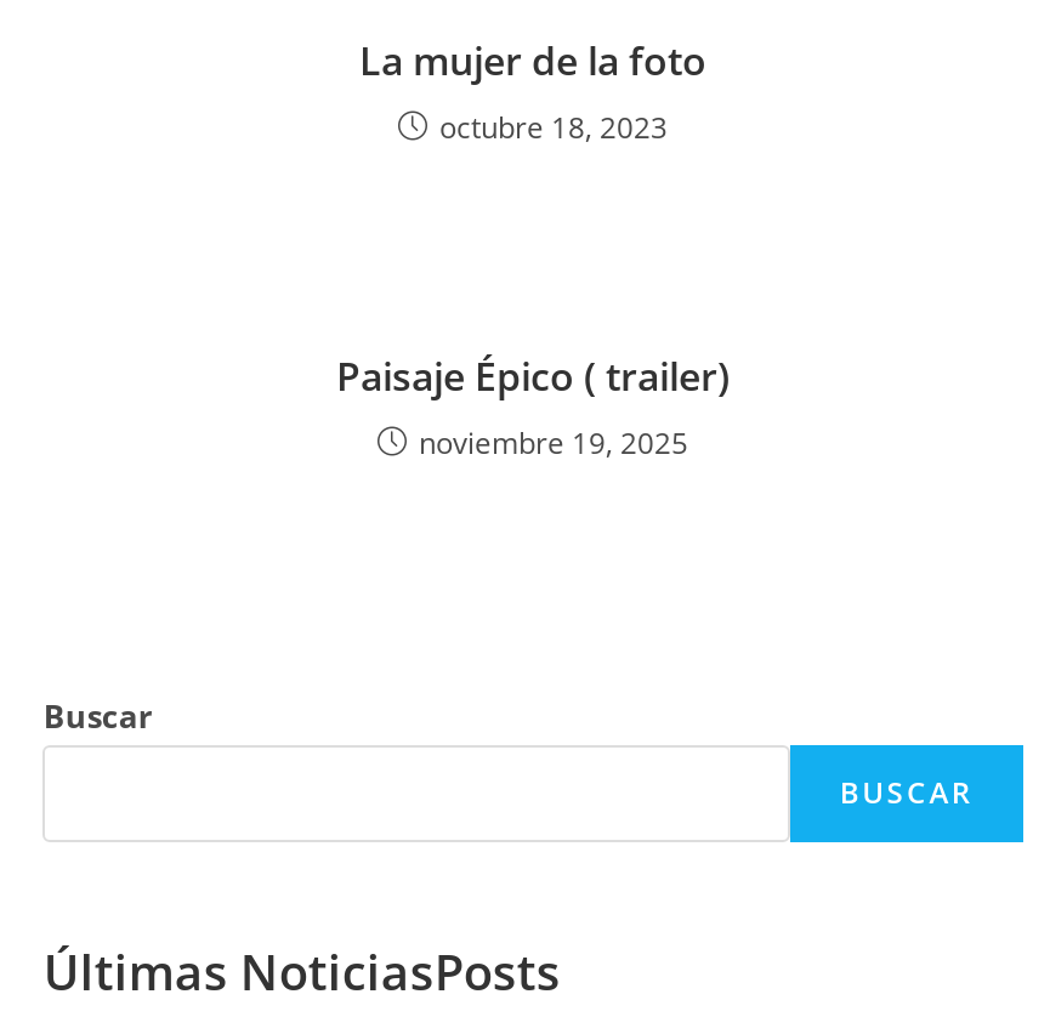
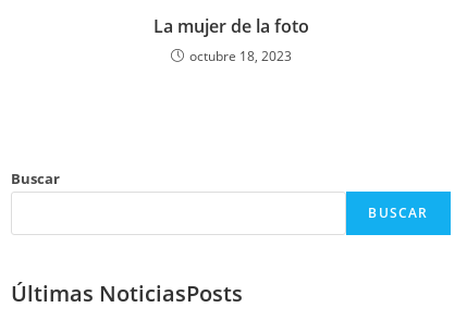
- Paisaje Épico ( trailer)
- noviembre 19, 2025
